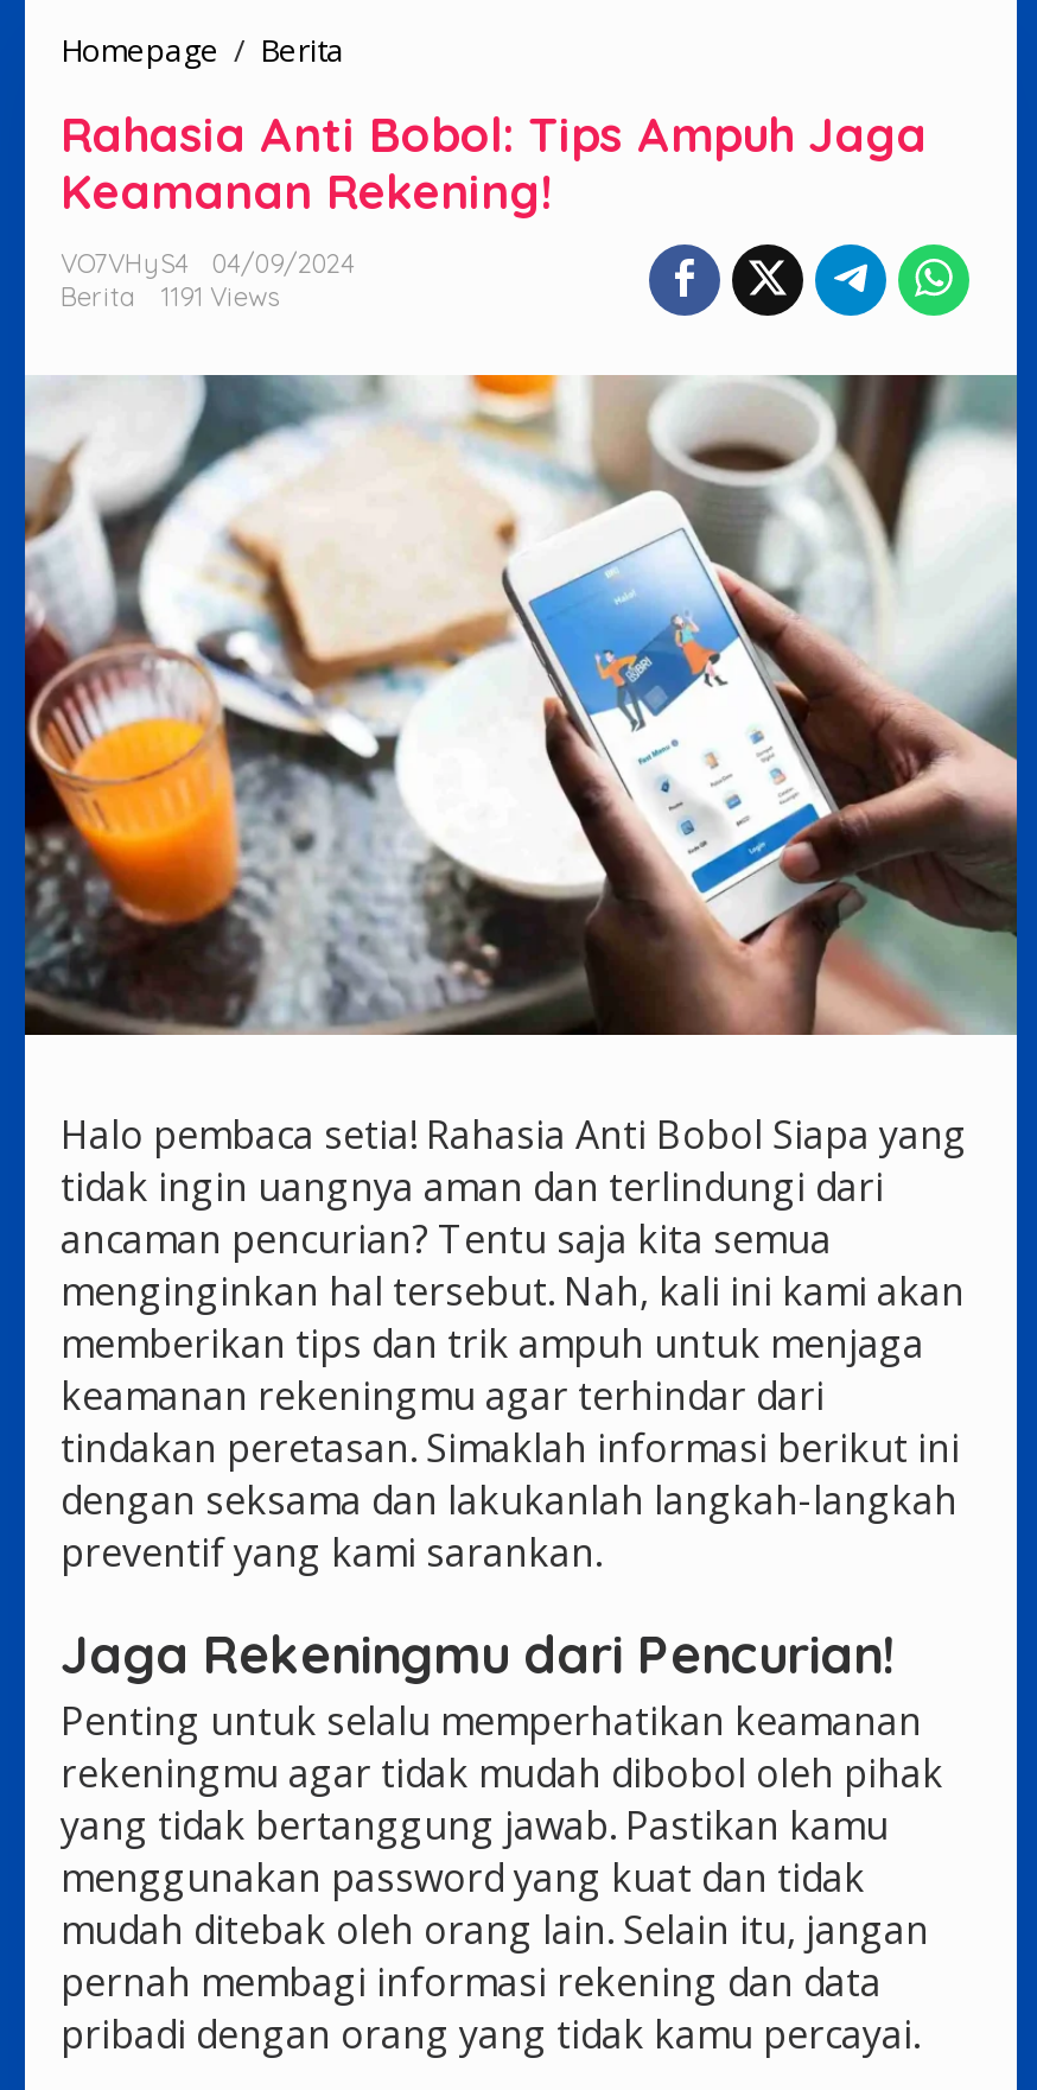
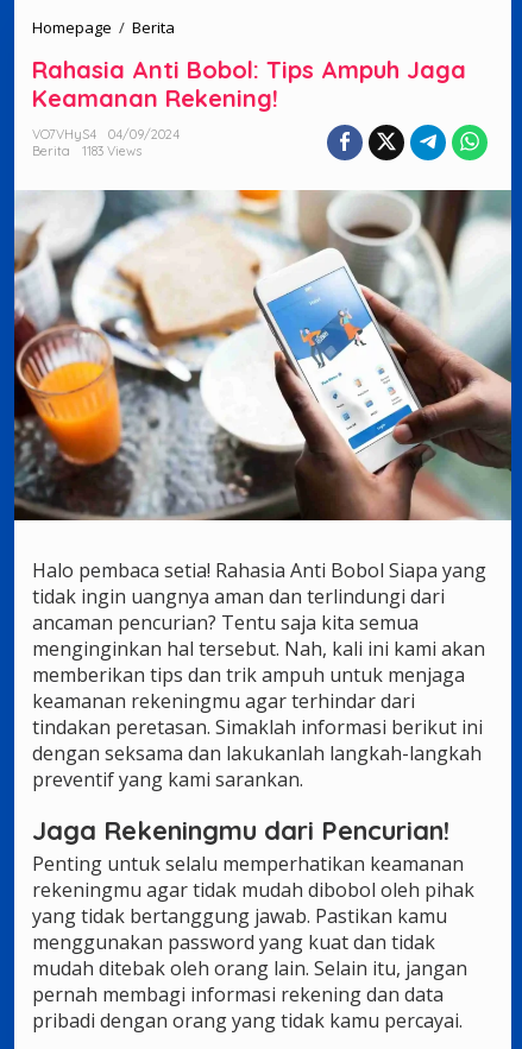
- 1191 Views
+ 1183 Views
